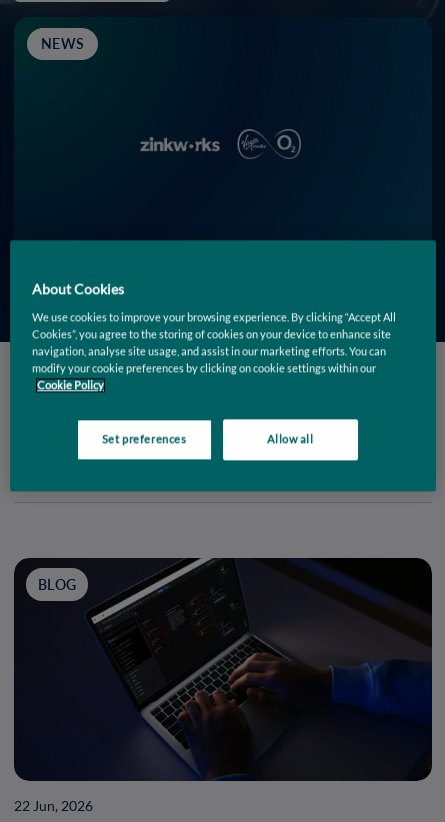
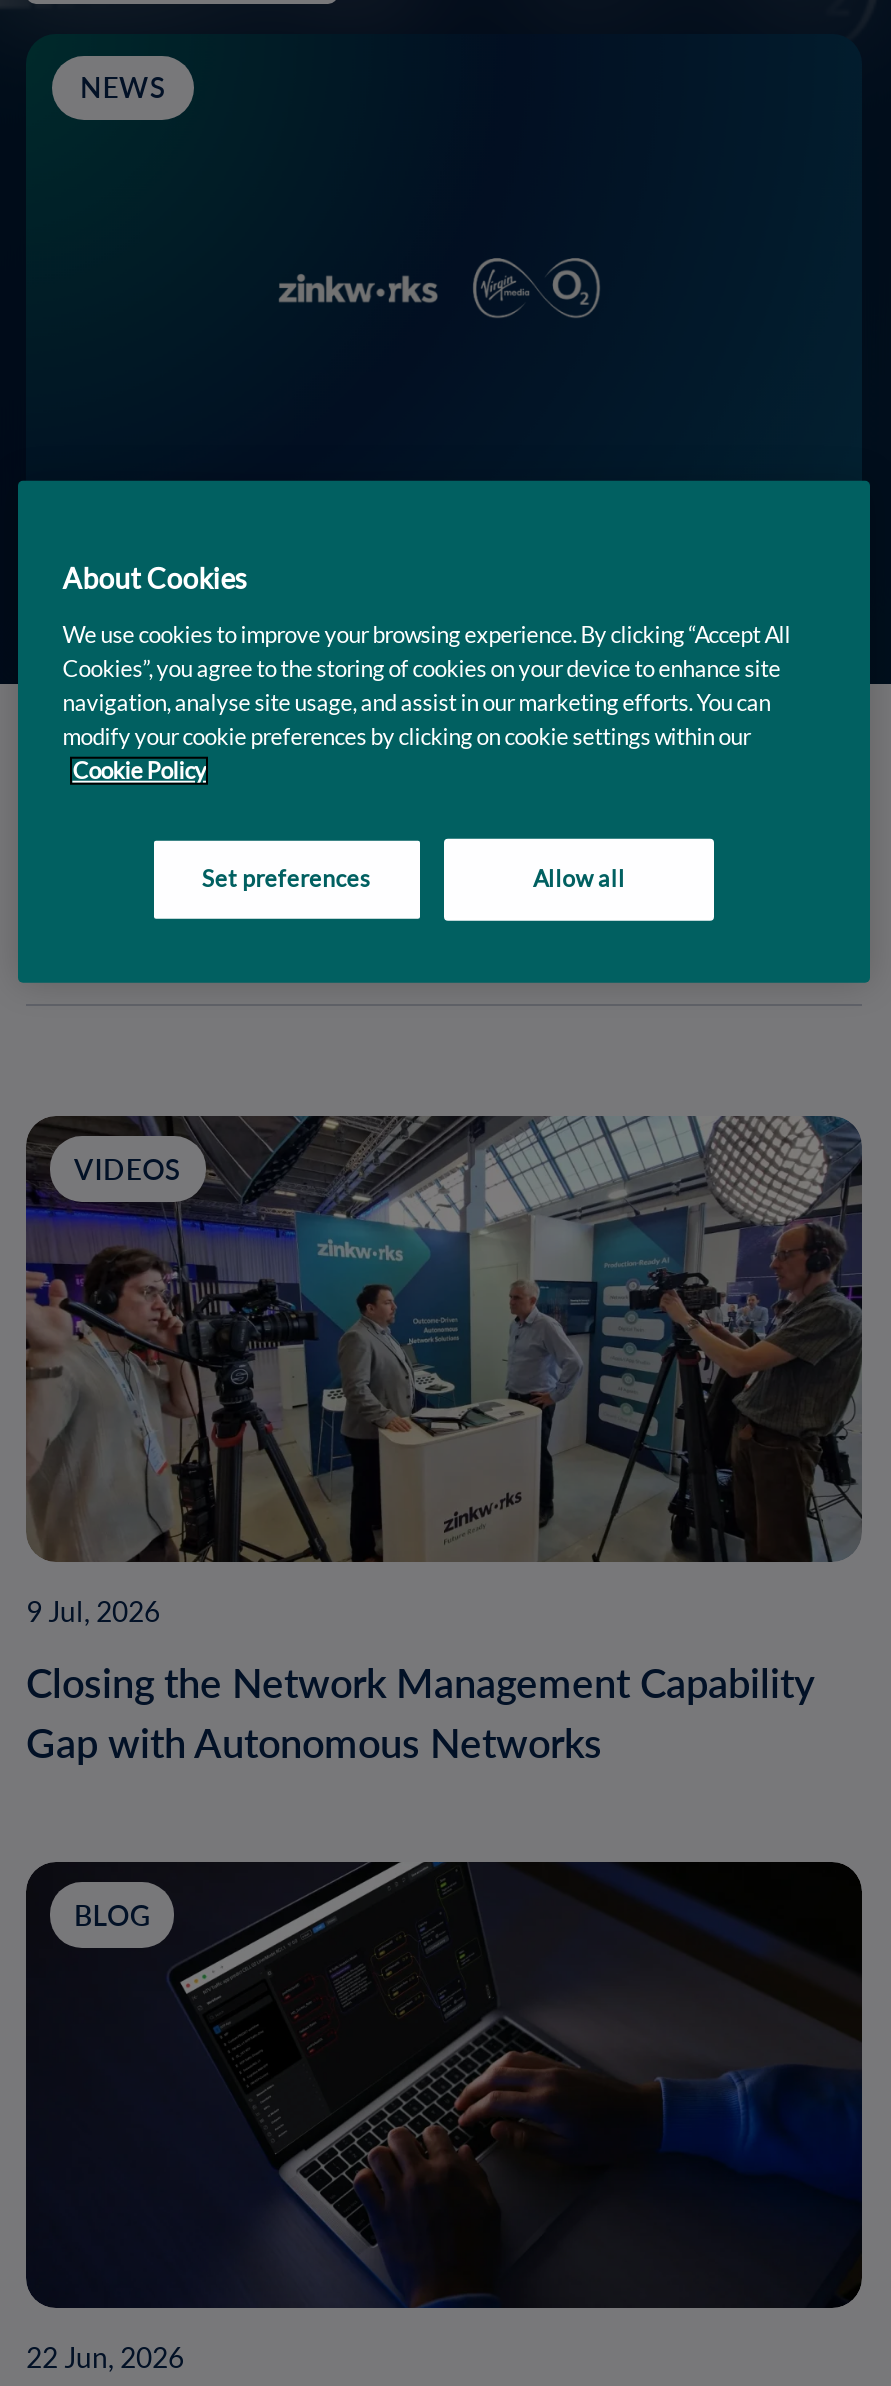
+ [image]
+ VIDEOS

+ 9 Jul, 2026
+ Closing the Network Management Capability
+ Gap with Autonomous Networks
